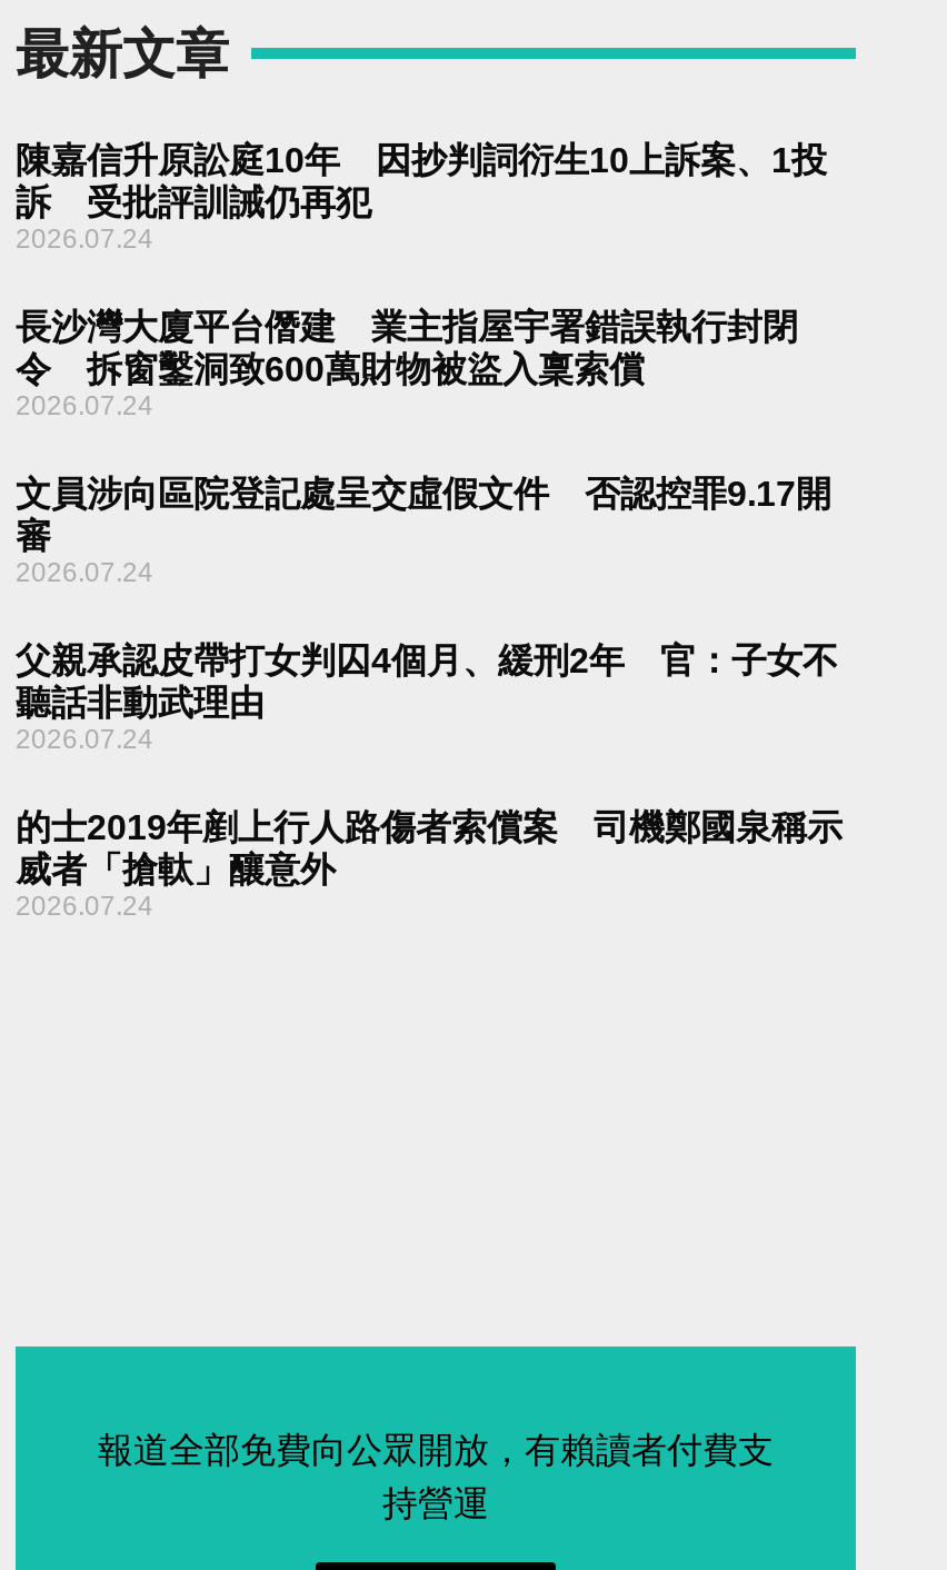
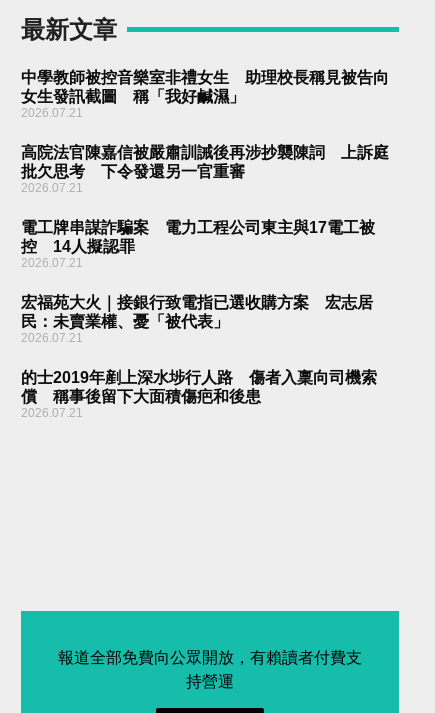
- 陳嘉信升原訟庭10年 因抄判詞衍生10上訴案、1投
- 訴 受批評訓誡仍再犯
- 2026.07.24
+ 中學教師被控音樂室非禮女生 助理校長稱見被告向
+ 女生發訊截圖 稱「我好鹹濕」
+ 2026.07.21

- 長沙灣大廈平台僭建 業主指屋宇署錯誤執行封閉
- 令 拆窗鑿洞致600萬財物被盜入稟索償
- 2026.07.24
+ 高院法官陳嘉信被嚴肅訓誡後再涉抄襲陳詞 上訴庭
+ 批欠思考 下令發還另一官重審
+ 2026.07.21

- 文員涉向區院登記處呈交虛假文件 否認控罪9.17開
- 審
- 2026.07.24
+ 電工牌串謀詐騙案 電力工程公司東主與17電工被
+ 控 14人擬認罪
+ 2026.07.21

- 父親承認皮帶打女判囚4個月、緩刑2年 官：子女不
- 聽話非動武理由
- 2026.07.24
+ 宏福苑大火｜接銀行致電指已選收購方案 宏志居
+ 民：未賣業權、憂「被代表」
+ 2026.07.21

- 的士2019年剷上行人路傷者索償案 司機鄭國泉稱示
- 威者「搶軚」釀意外
- 2026.07.24
+ 的士2019年剷上深水埗行人路 傷者入稟向司機索
+ 償 稱事後留下大面積傷疤和後患
+ 2026.07.21
